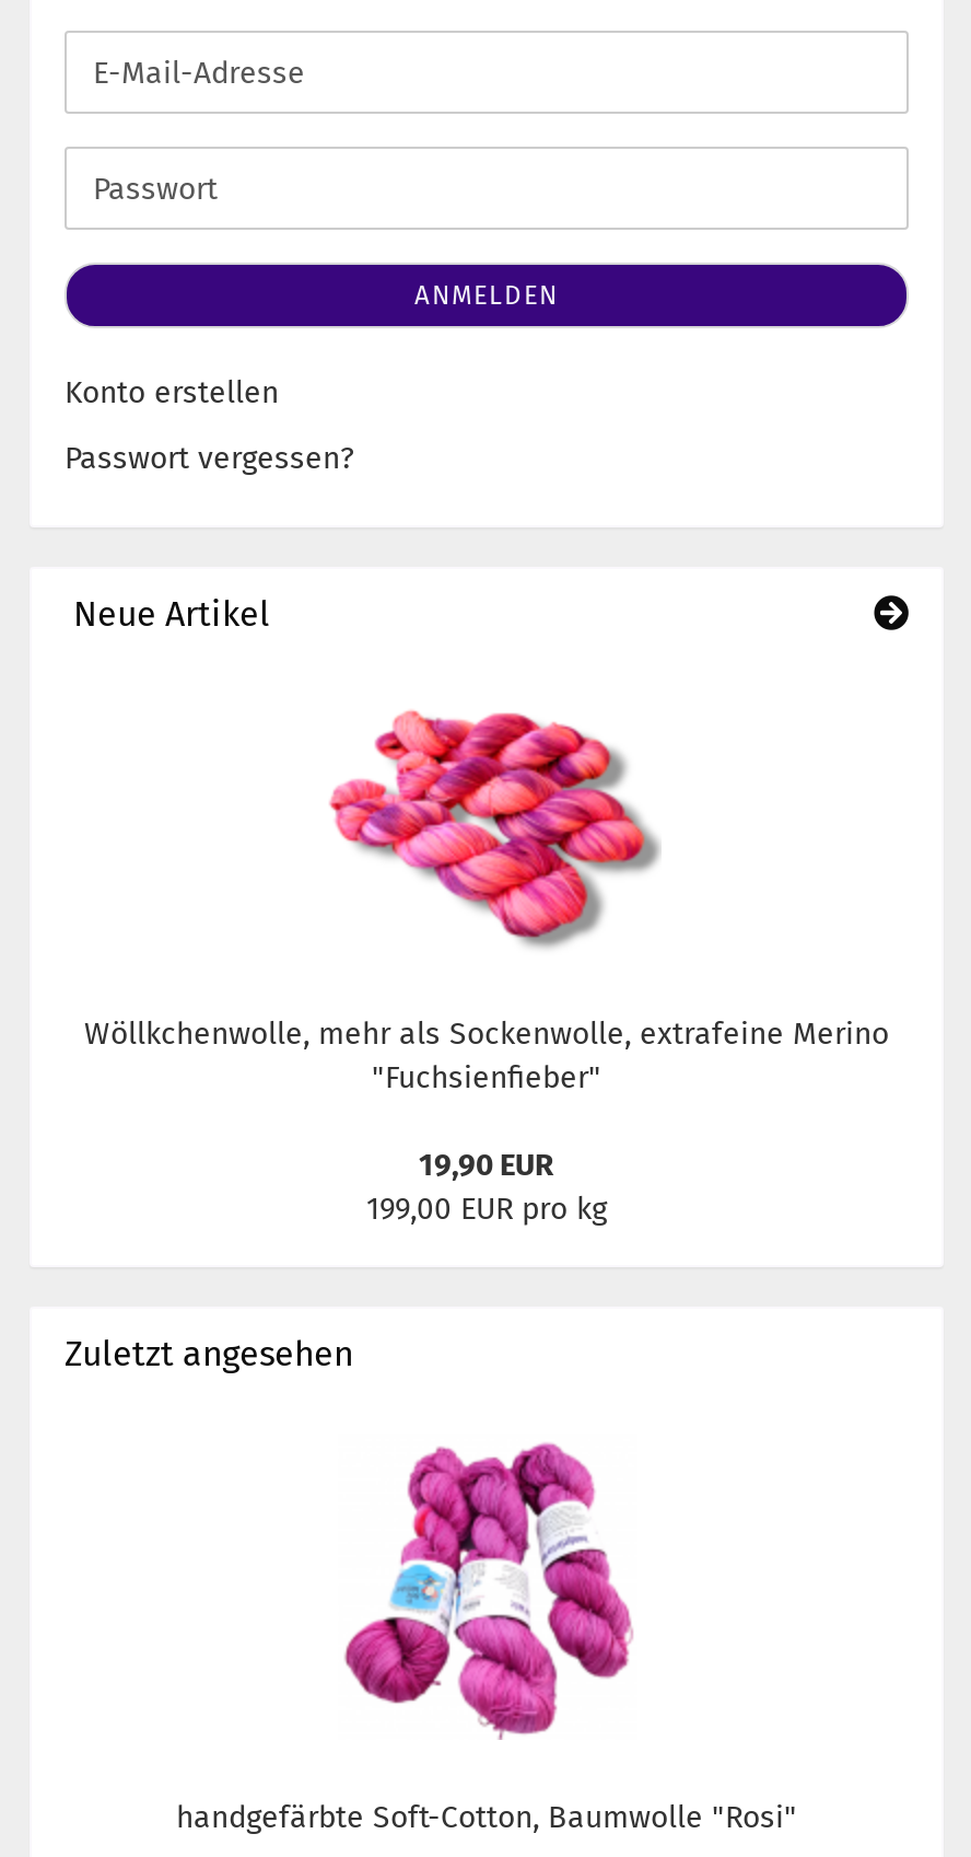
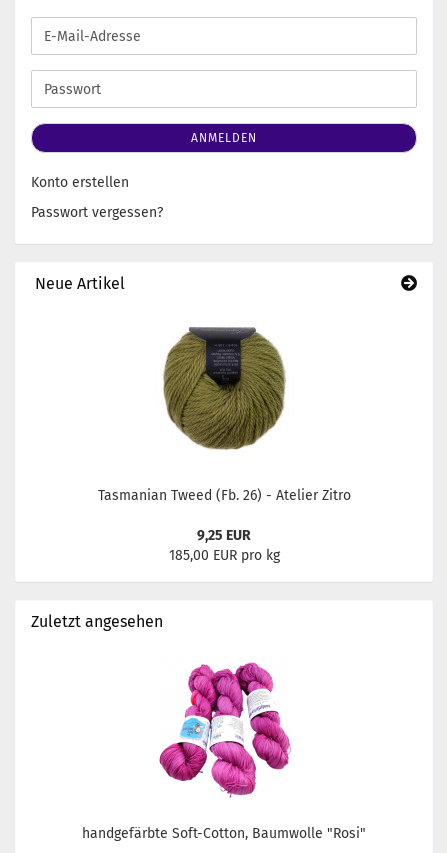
- [image]
- Wöllkchenwolle, mehr als Sockenwolle, extrafeine Merino
- "Fuchsienfieber"
+ [image]
+ Tasmanian Tweed (Fb. 26) - Atelier Zitro

- 19,90 EUR
- 199,00 EUR pro kg
+ 9,25 EUR
+ 185,00 EUR pro kg
